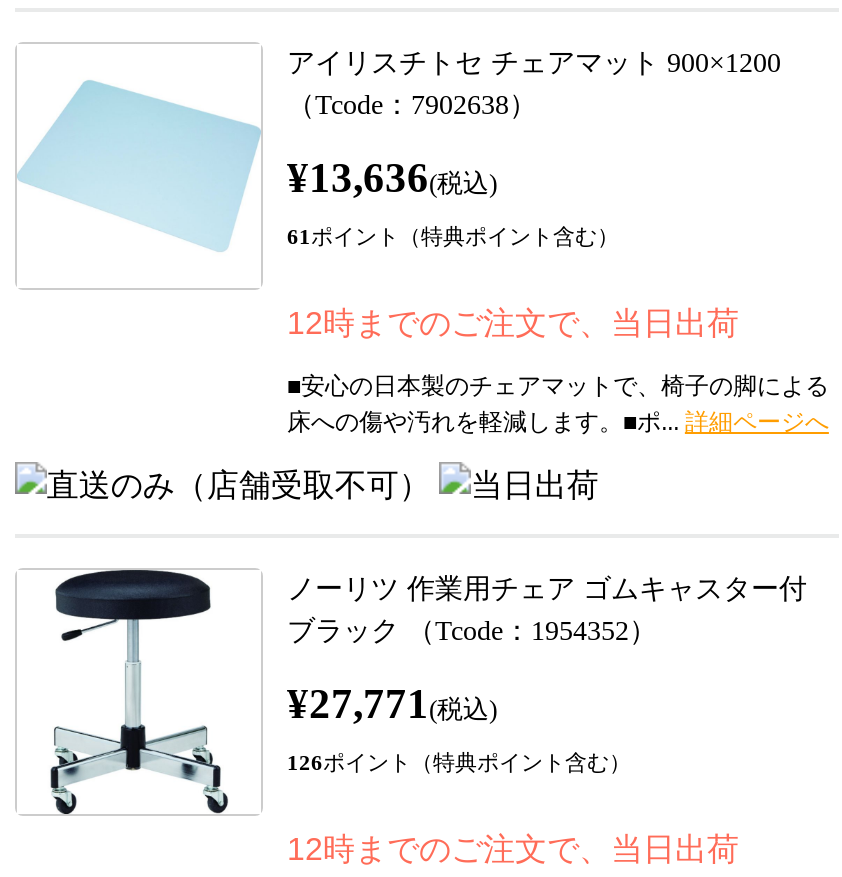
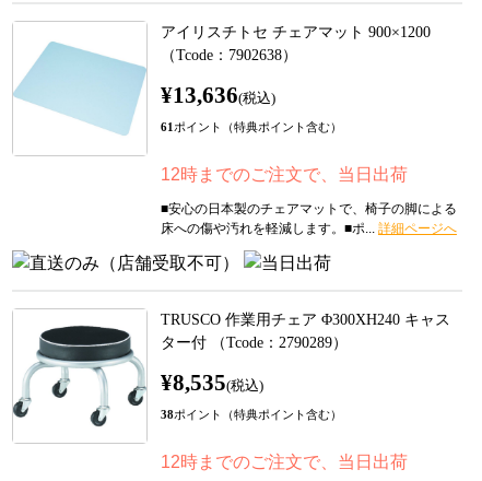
- [image]
- ノーリツ 作業用チェア ゴムキャスター付
- ブラック （Tcode：1954352）
+ [image]
+ TRUSCO 作業用チェア Φ300XH240 キャス
+ ター付 （Tcode：2790289）

- ¥27,771(税込)
+ ¥8,535(税込)

- 126ポイント（特典ポイント含む）
+ 38ポイント（特典ポイント含む）
